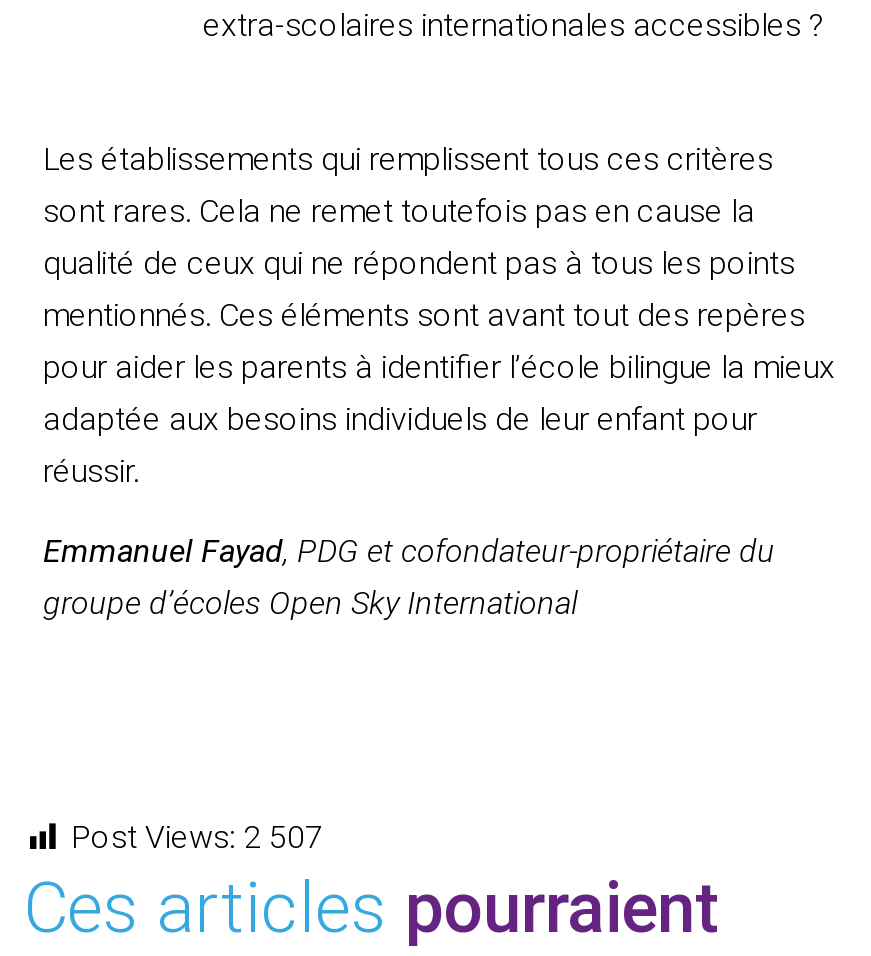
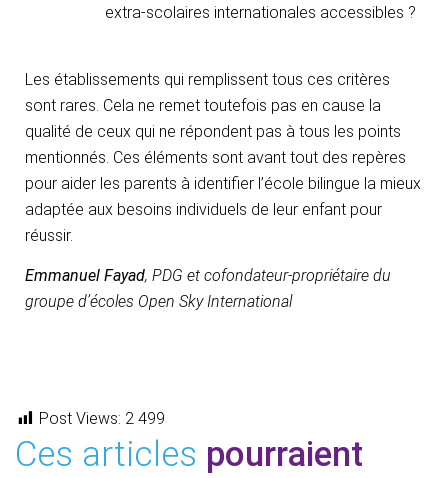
- Post Views: 2 507
+ Post Views: 2 499
